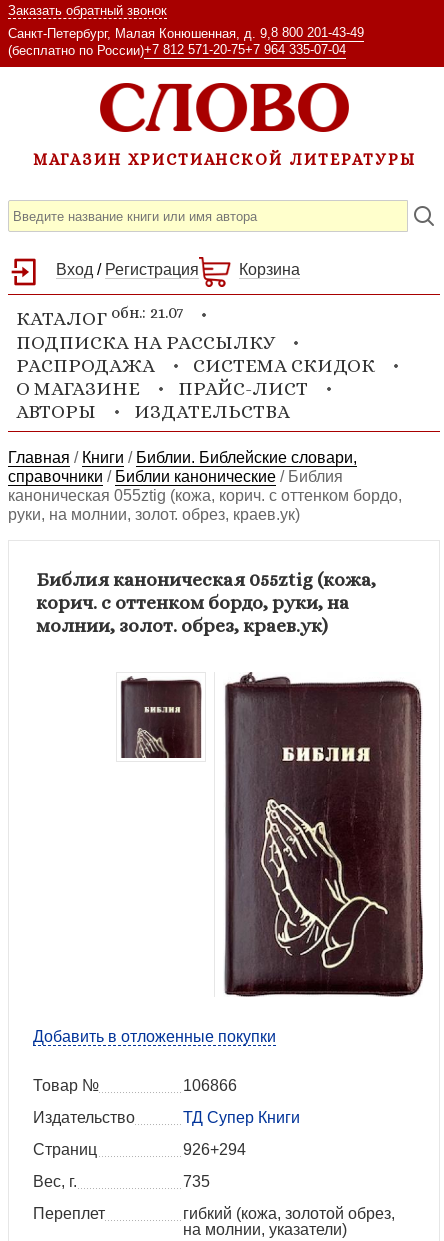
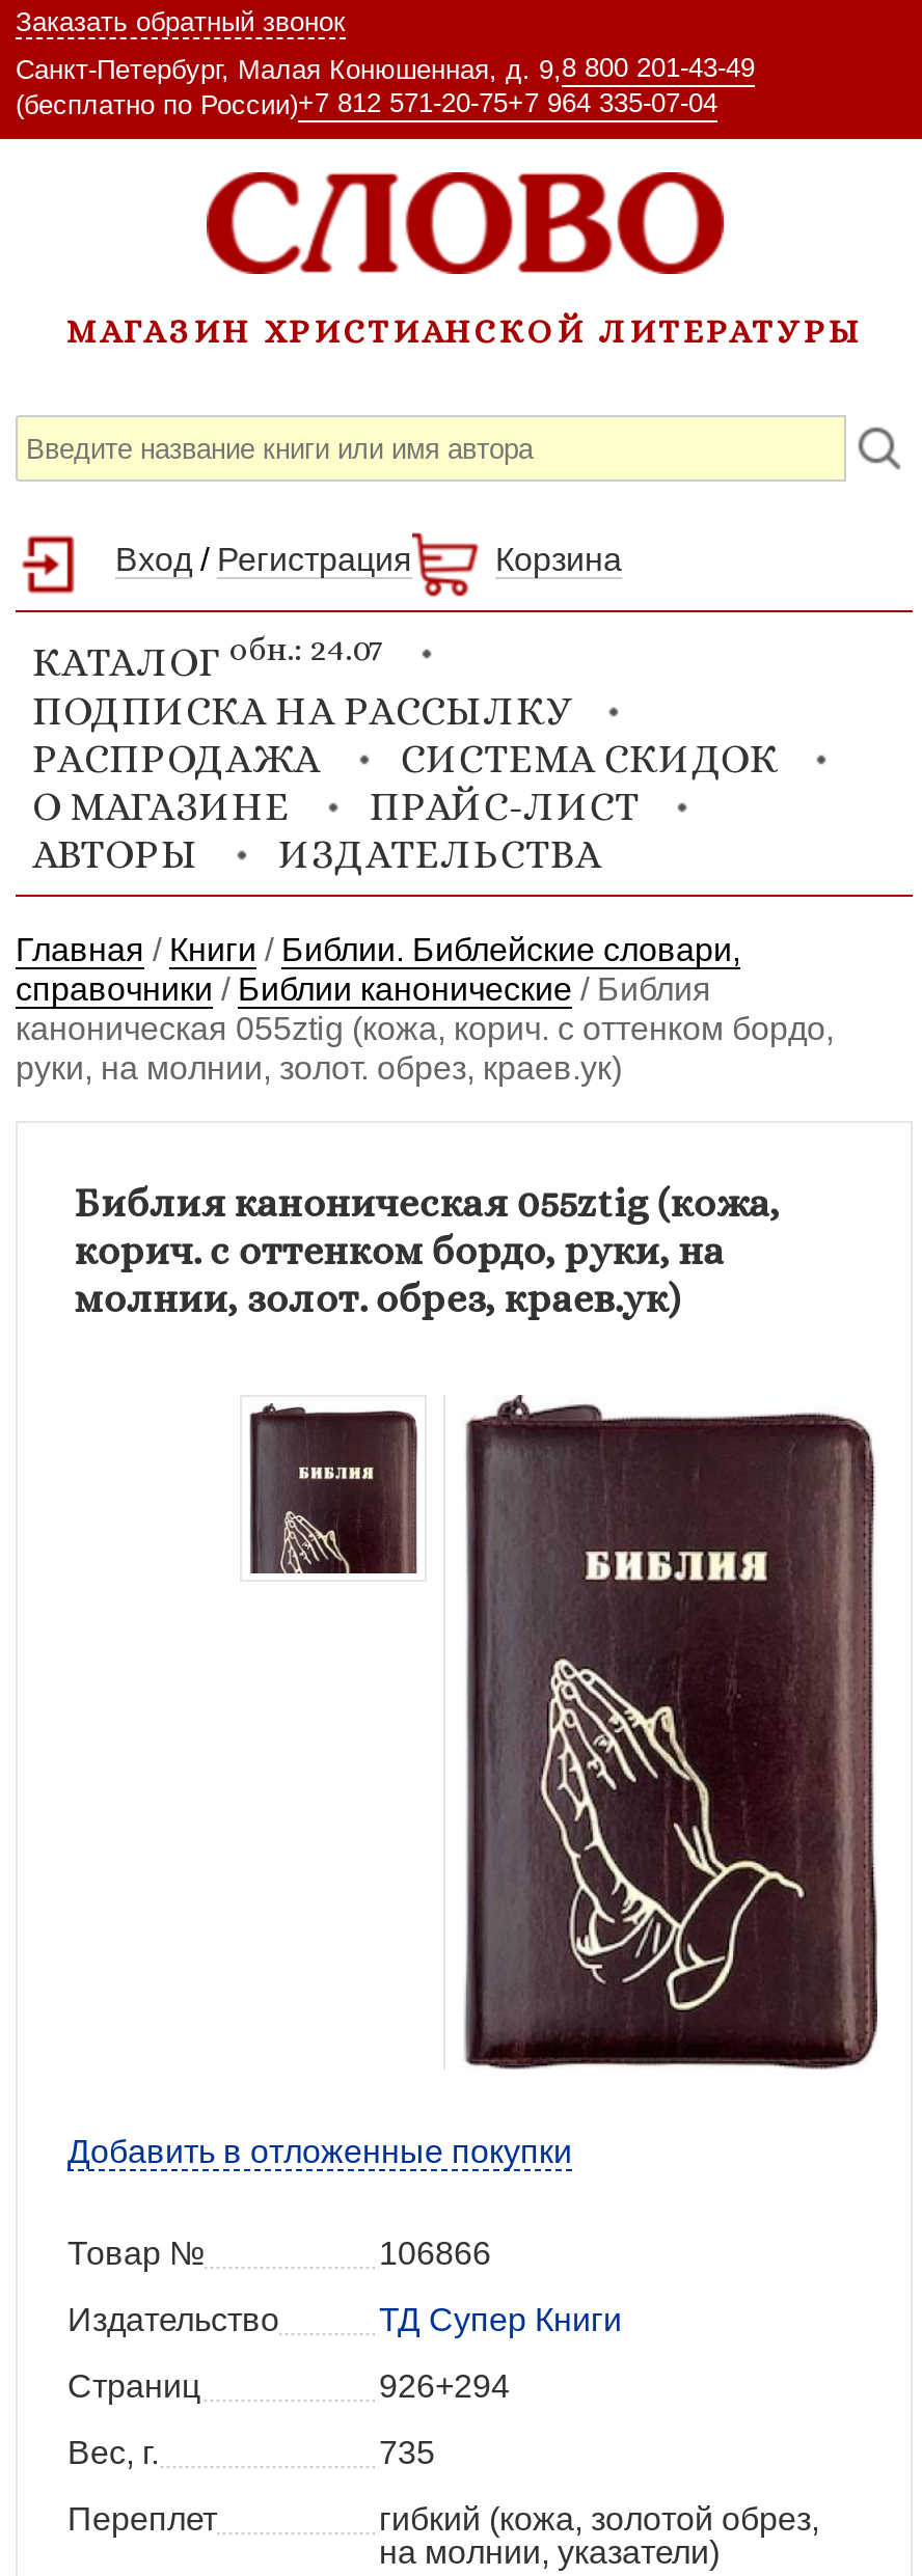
- КАТАЛОГ обн.: 21.07
+ КАТАЛОГ обн.: 24.07
